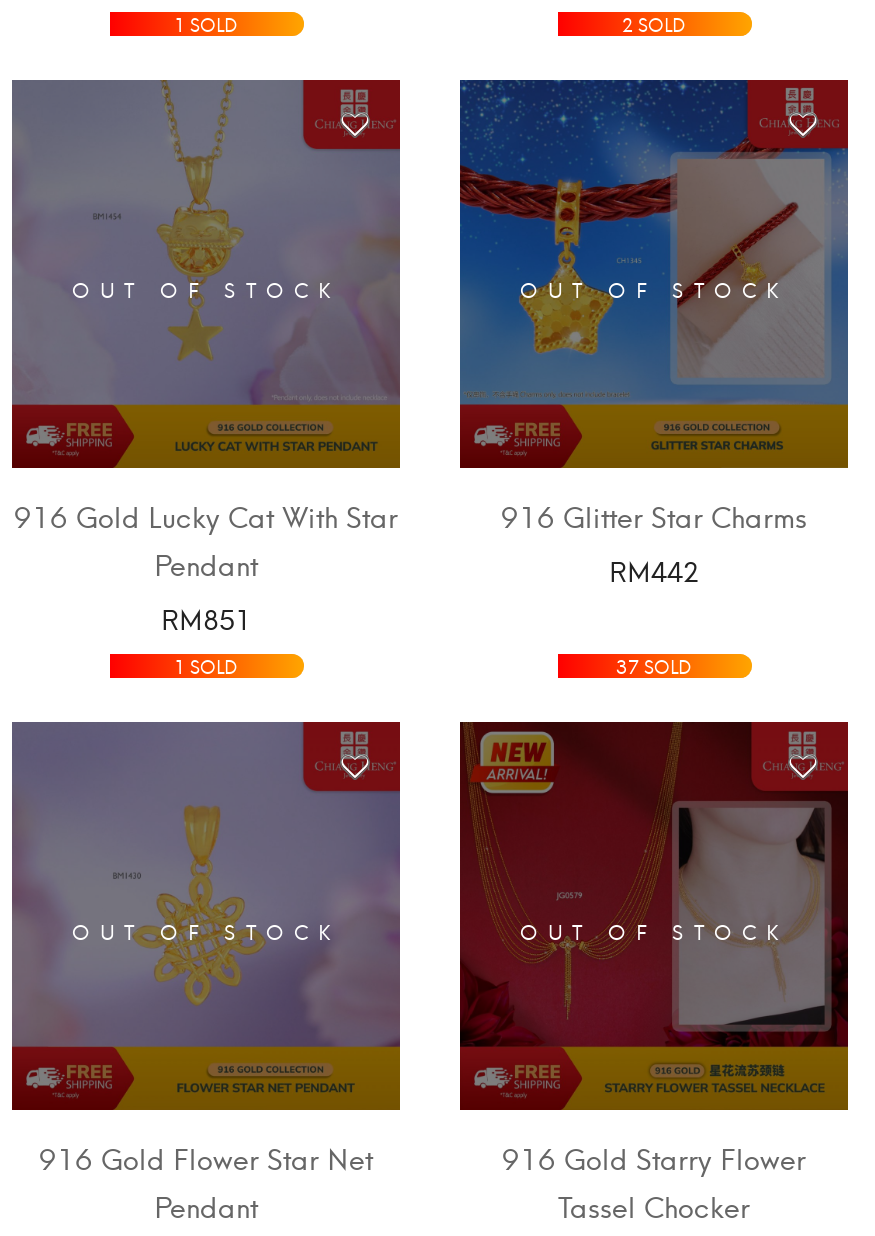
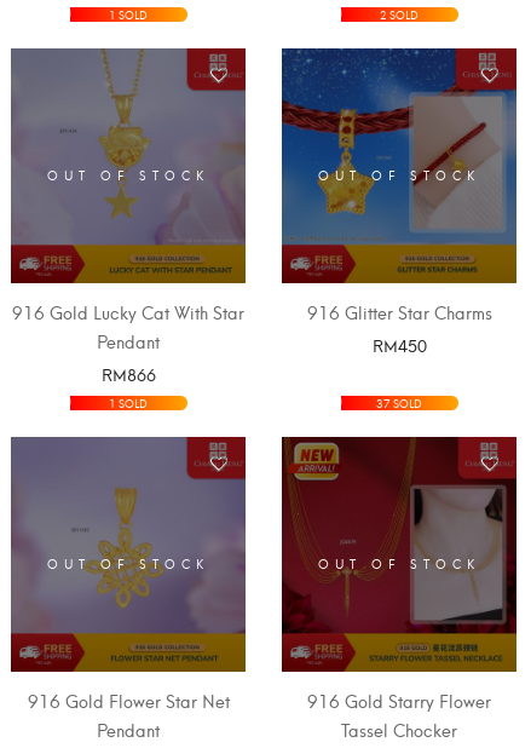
- RM442
+ RM450

- RM851
+ RM866
